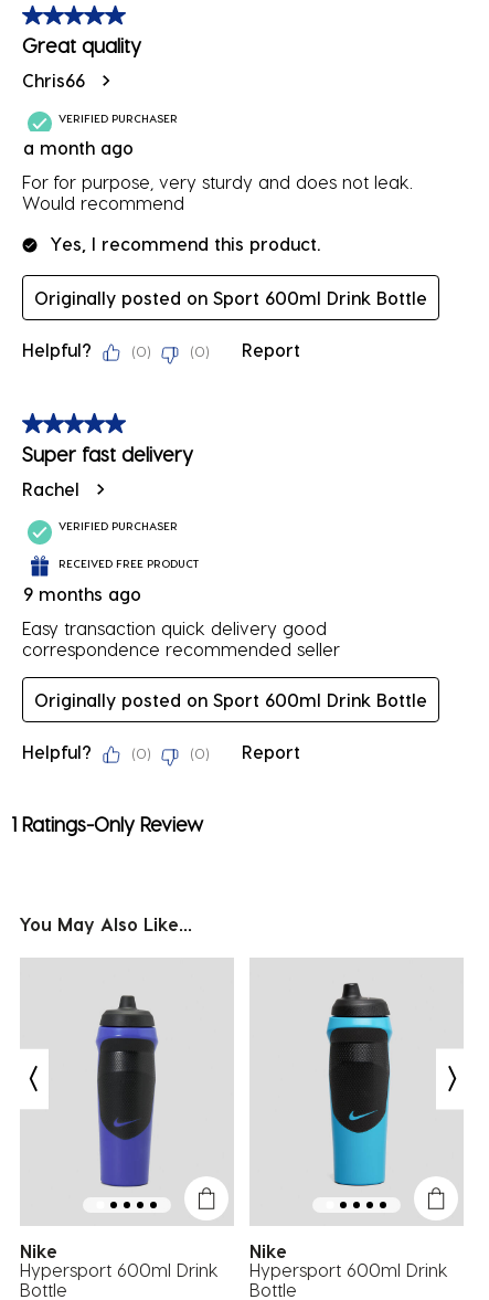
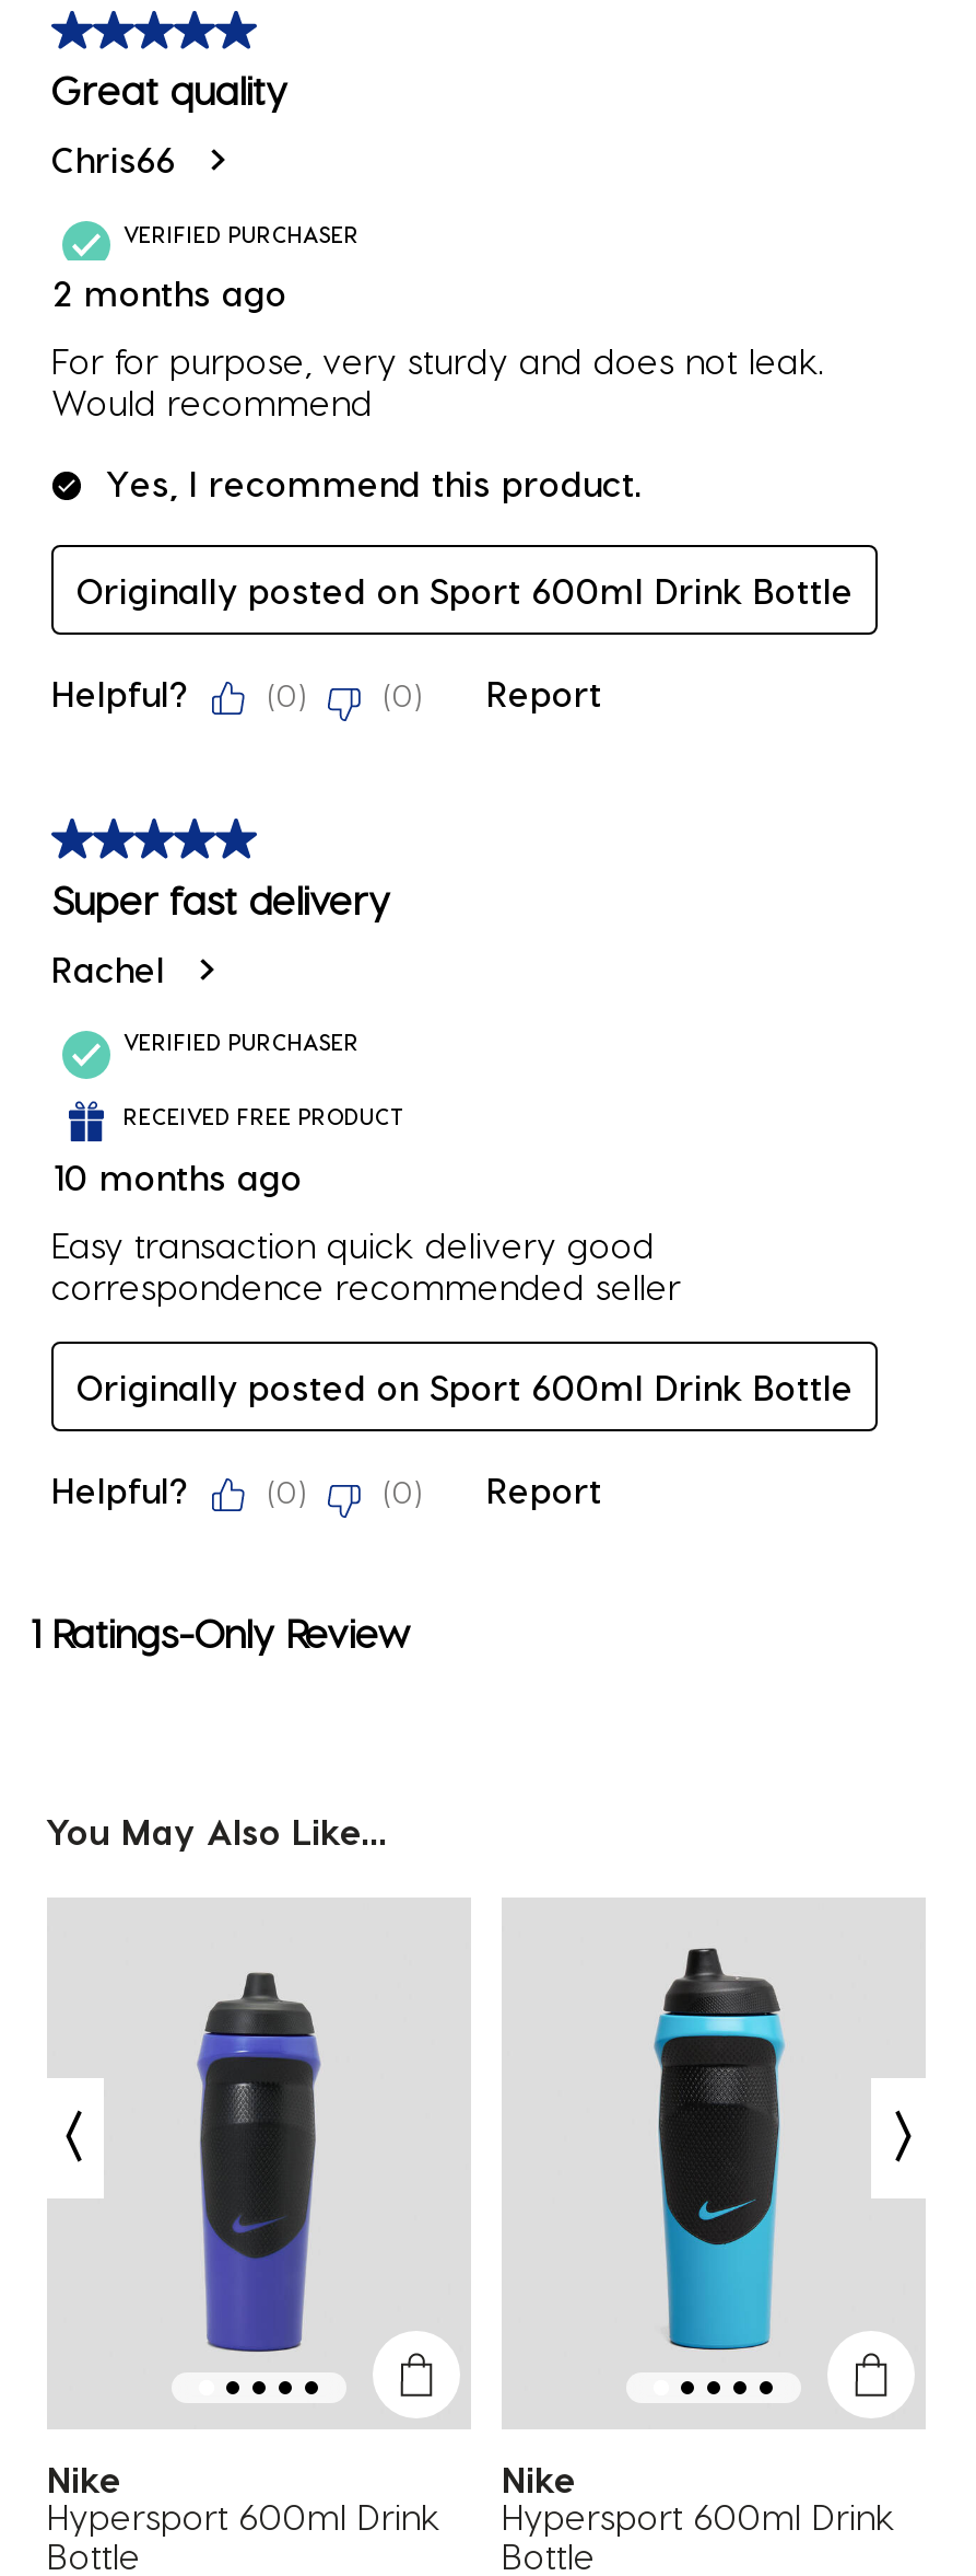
- a month ago
+ 2 months ago

- 9 months ago
+ 10 months ago
